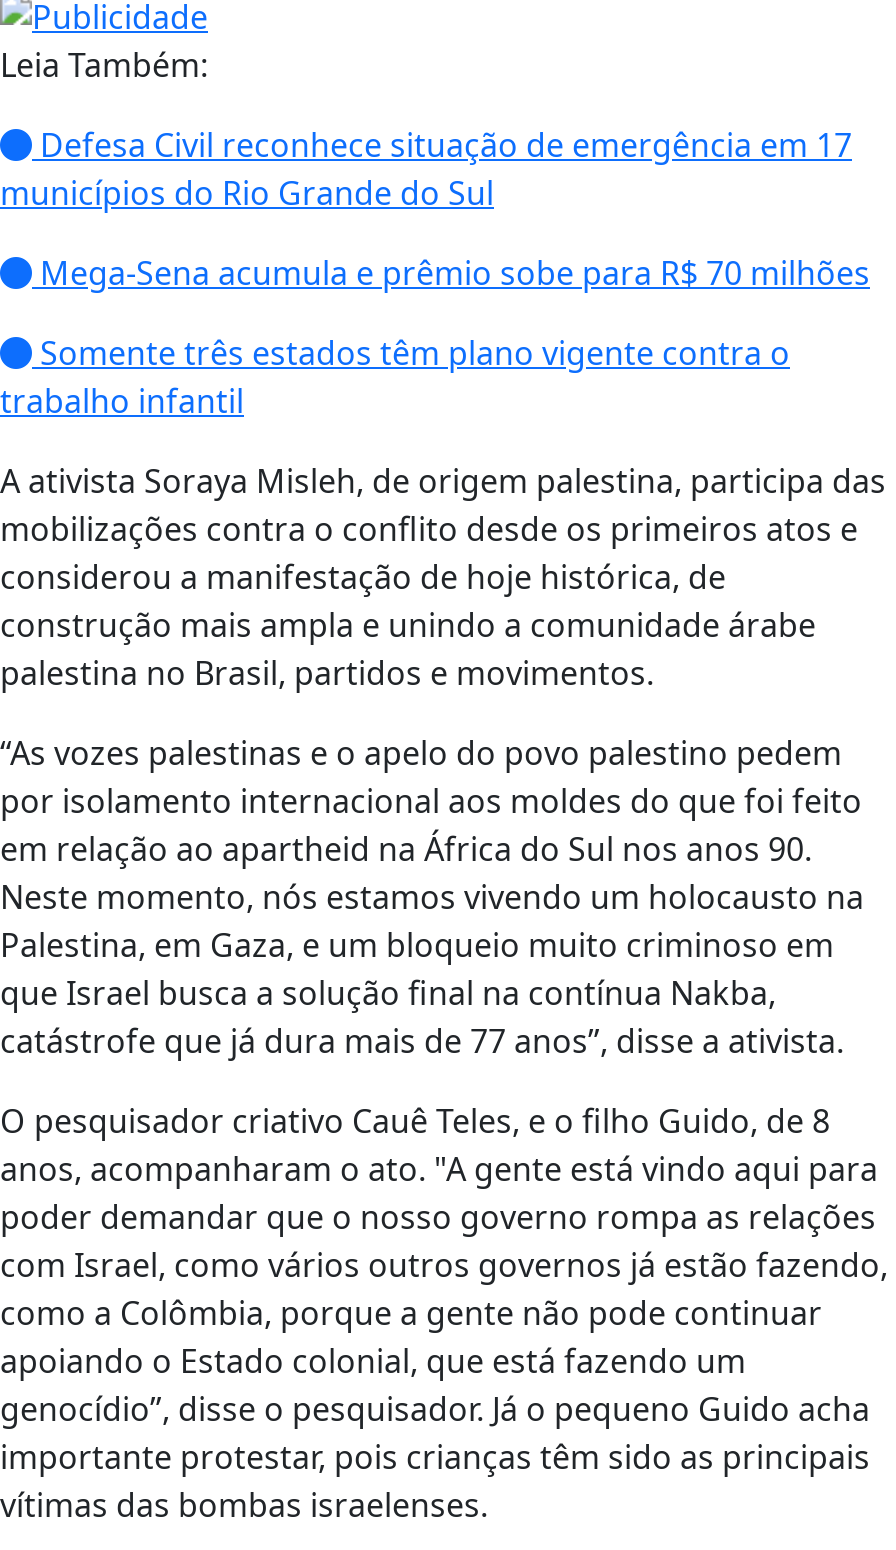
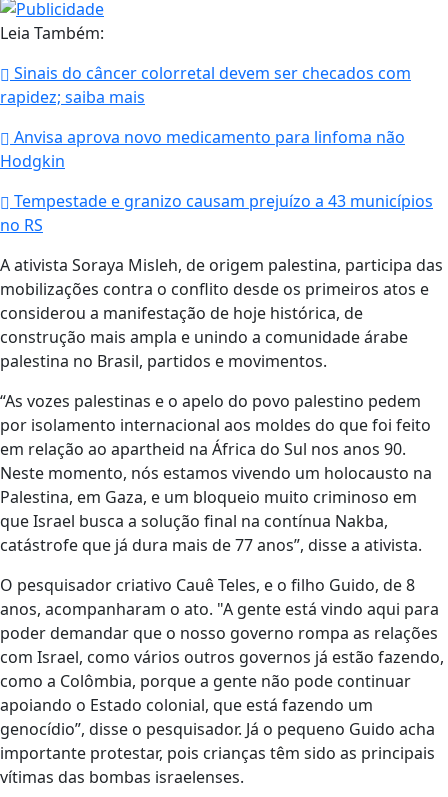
- Defesa Civil reconhece situação de emergência em 17
- municípios do Rio Grande do Sul
+ Sinais do câncer colorretal devem ser checados com
+ rapidez; saiba mais

- Mega-Sena acumula e prêmio sobe para R$ 70 milhões
+ Anvisa aprova novo medicamento para linfoma não
+ Hodgkin

- Somente três estados têm plano vigente contra o
- trabalho infantil
+ Tempestade e granizo causam prejuízo a 43 municípios
+ no RS
